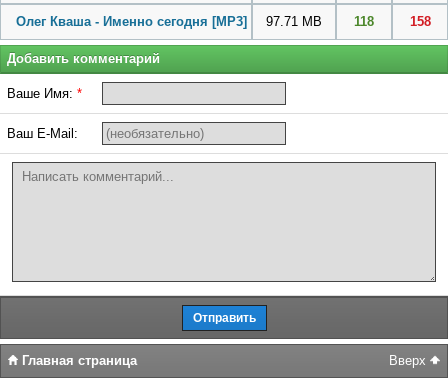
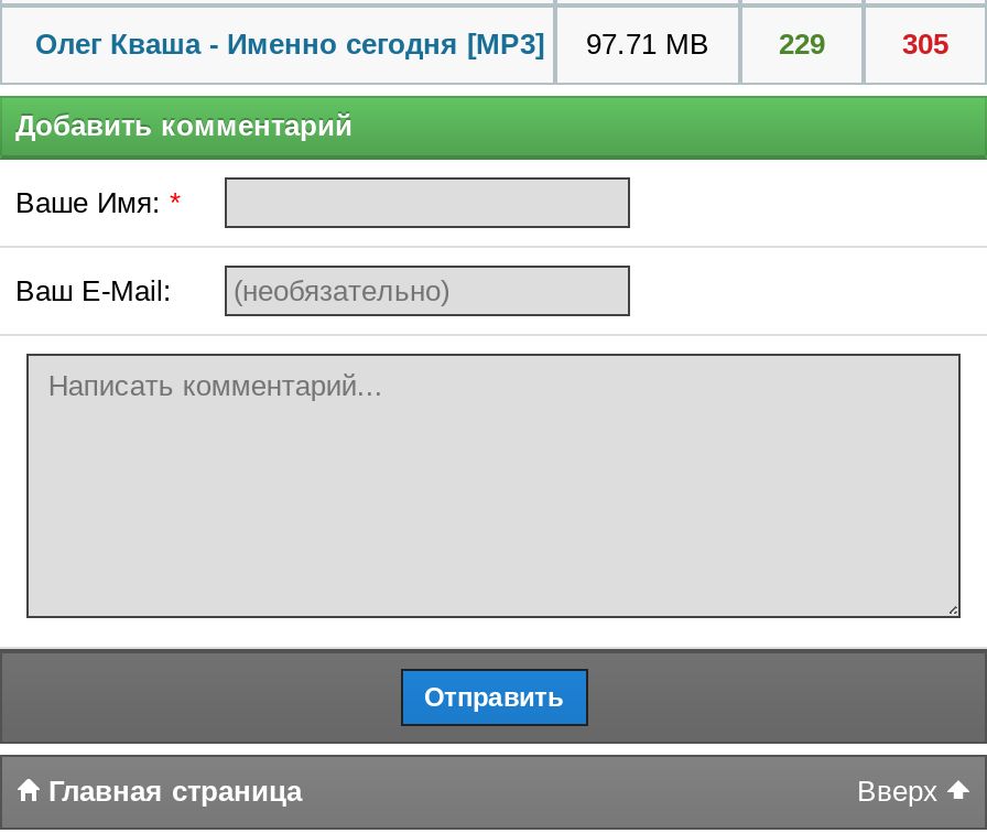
- 118
+ 229

- 158
+ 305
